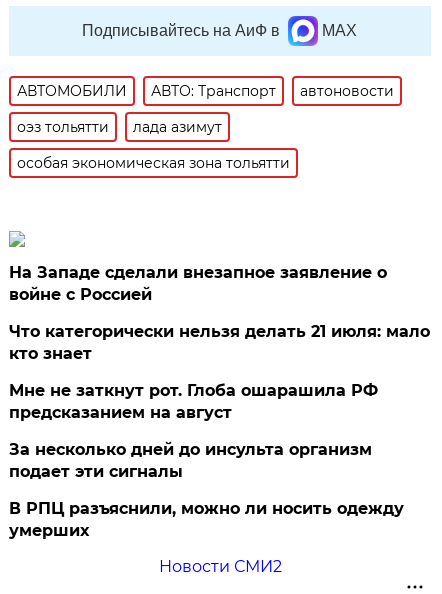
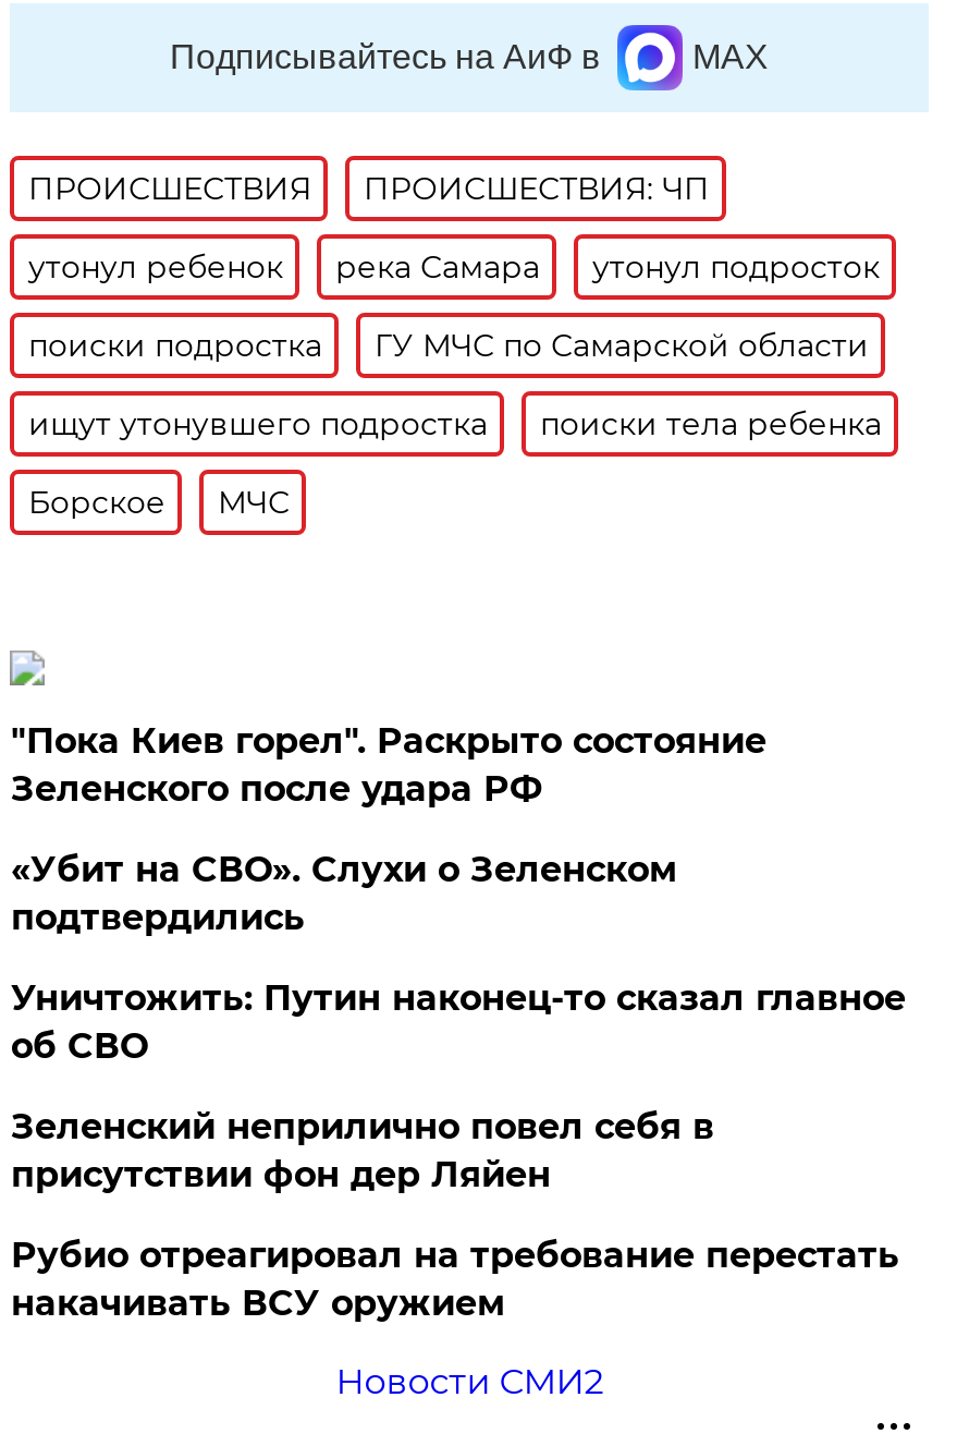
- АВТОМОБИЛИ
- АВТО: Транспорт
- автоновости
- оэз тольятти
- лада азимут
- особая экономическая зона тольятти
+ ПРОИСШЕСТВИЯ
+ ПРОИСШЕСТВИЯ: ЧП
+ утонул ребенок
+ река Самара
+ утонул подросток
+ поиски подростка
+ ГУ МЧС по Самарской области
+ ищут утонувшего подростка
+ поиски тела ребенка
+ Борское
+ МЧС

- На Западе сделали внезапное заявление о
- войне с Россией
- Что категорически нельзя делать 21 июля: мало
- кто знает
- Мне не заткнут рот. Глоба ошарашила РФ
- предсказанием на август
- За несколько дней до инсульта организм
- подает эти сигналы
- В РПЦ разъяснили, можно ли носить одежду
- умерших
+ "Пока Киев горел". Раскрыто состояние
+ Зеленского после удара РФ
+ «Убит на СВО». Слухи о Зеленском
+ подтвердились
+ Уничтожить: Путин наконец-то сказал главное
+ об СВО
+ Зеленский неприлично повел cебя в
+ присутствии фон дер Ляйен
+ Рубио отреагировал на требование перестать
+ накачивать ВСУ оружием
